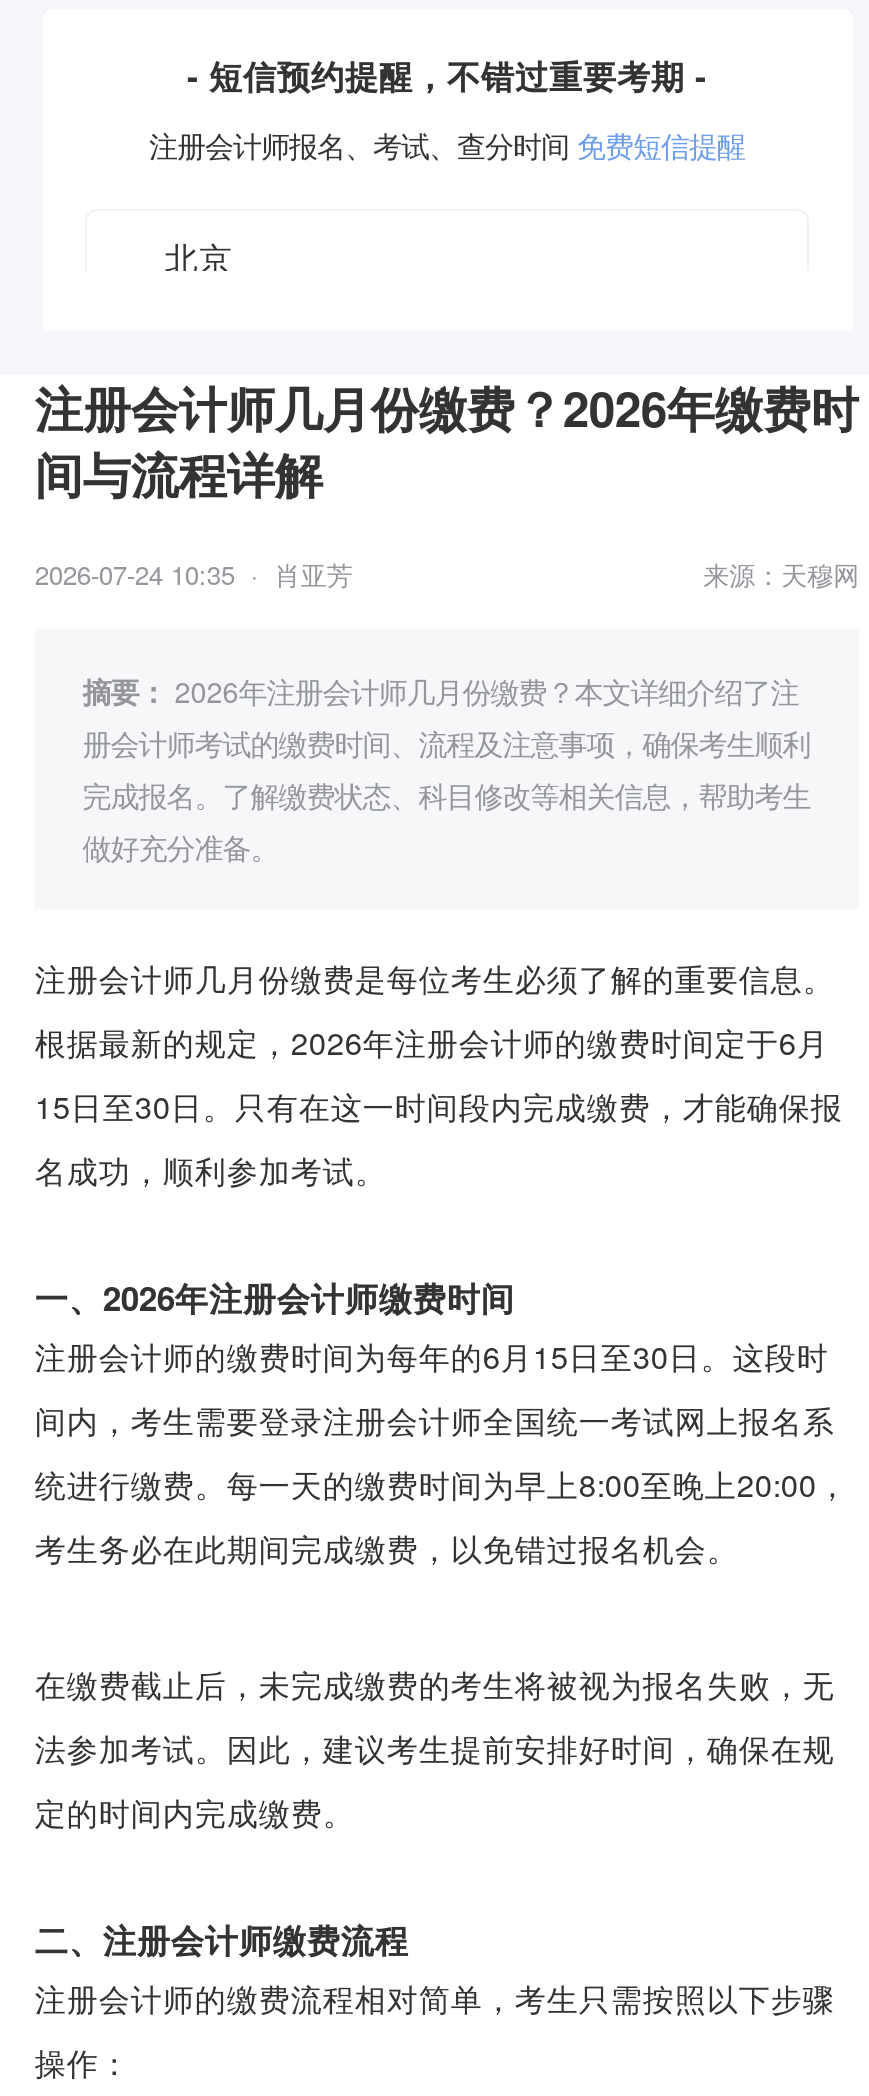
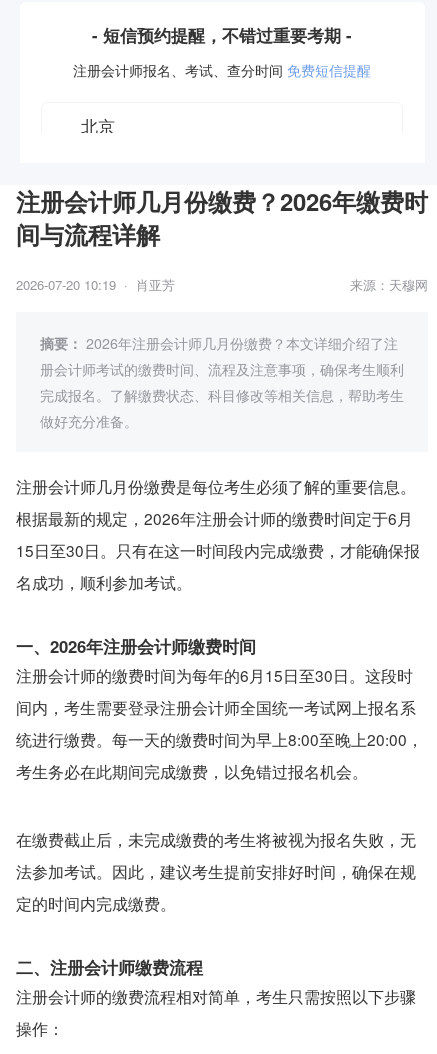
- 2026-07-24 10:35 · 肖亚芳
+ 2026-07-20 10:19 · 肖亚芳
